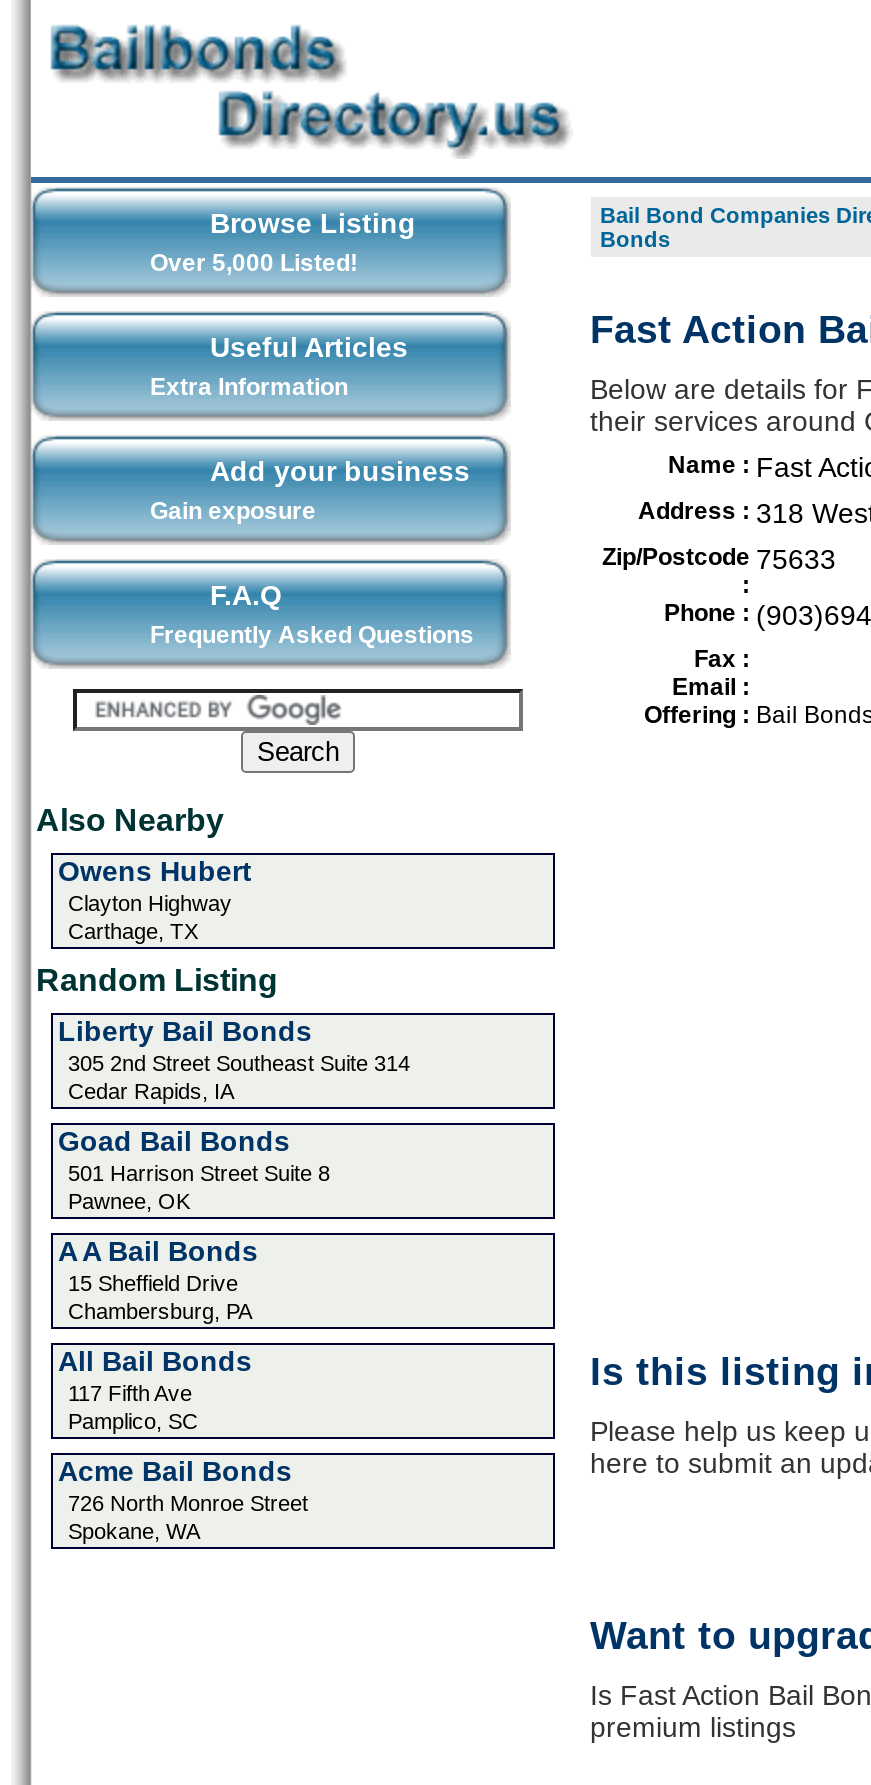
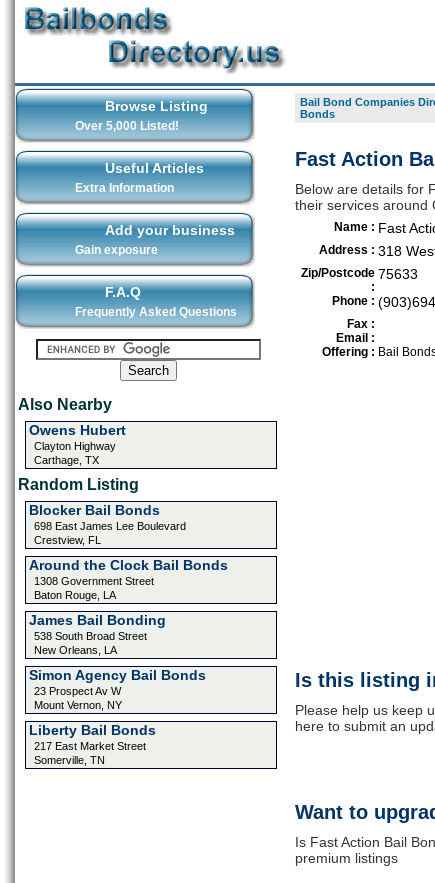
+ Blocker Bail Bonds
+ 698 East James Lee Boulevard
+ Crestview, FL
+ Around the Clock Bail Bonds
+ 1308 Government Street
+ Baton Rouge, LA
+ James Bail Bonding
+ 538 South Broad Street
+ New Orleans, LA
+ Simon Agency Bail Bonds
+ 23 Prospect Av W
+ Mount Vernon, NY

moved down: Liberty Bail Bonds

- 305 2nd Street Southeast Suite 314
- Cedar Rapids, IA
- Goad Bail Bonds
- 501 Harrison Street Suite 8
- Pawnee, OK
- A A Bail Bonds
- 15 Sheffield Drive
- Chambersburg, PA
- All Bail Bonds
- 117 Fifth Ave
- Pamplico, SC
- Acme Bail Bonds
- 726 North Monroe Street
- Spokane, WA
+ 217 East Market Street
+ Somerville, TN
